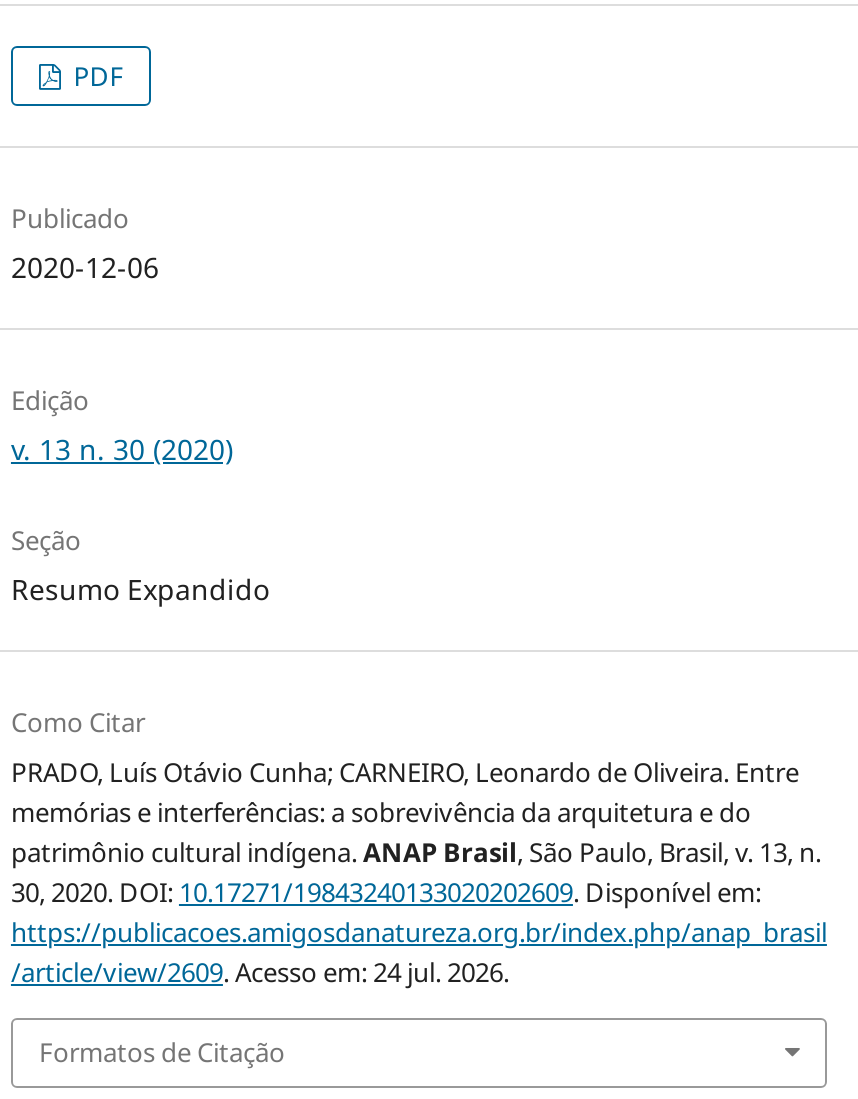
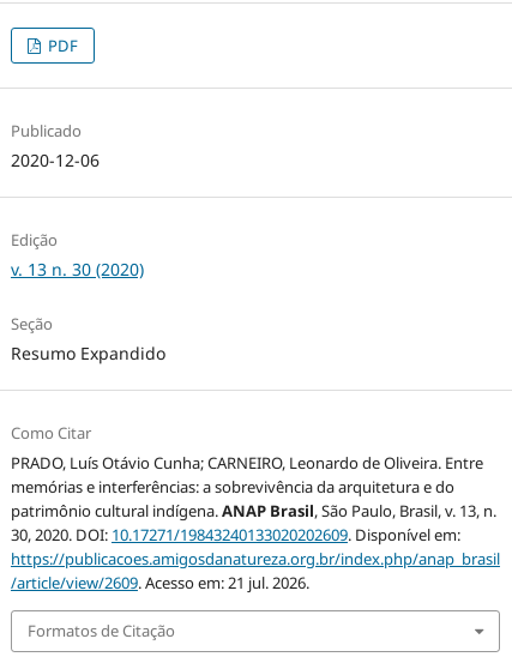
- /article/view/2609. Acesso em: 24 jul. 2026.
+ /article/view/2609. Acesso em: 21 jul. 2026.
